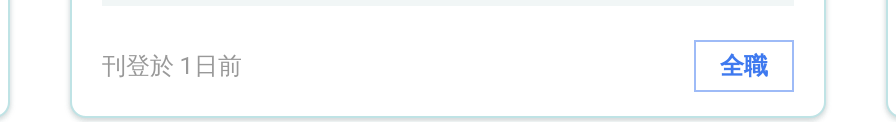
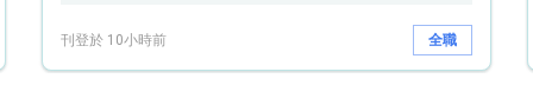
- 刊登於 1日前
+ 刊登於 10小時前
